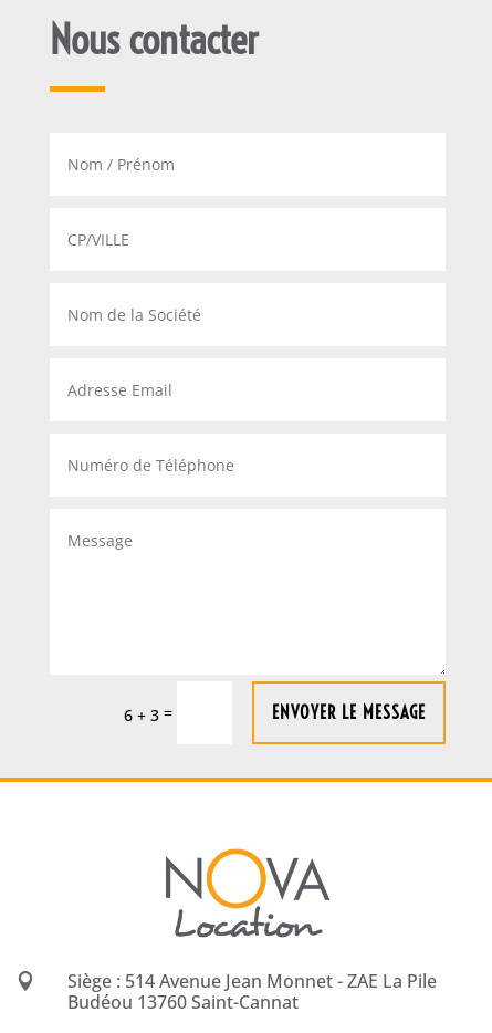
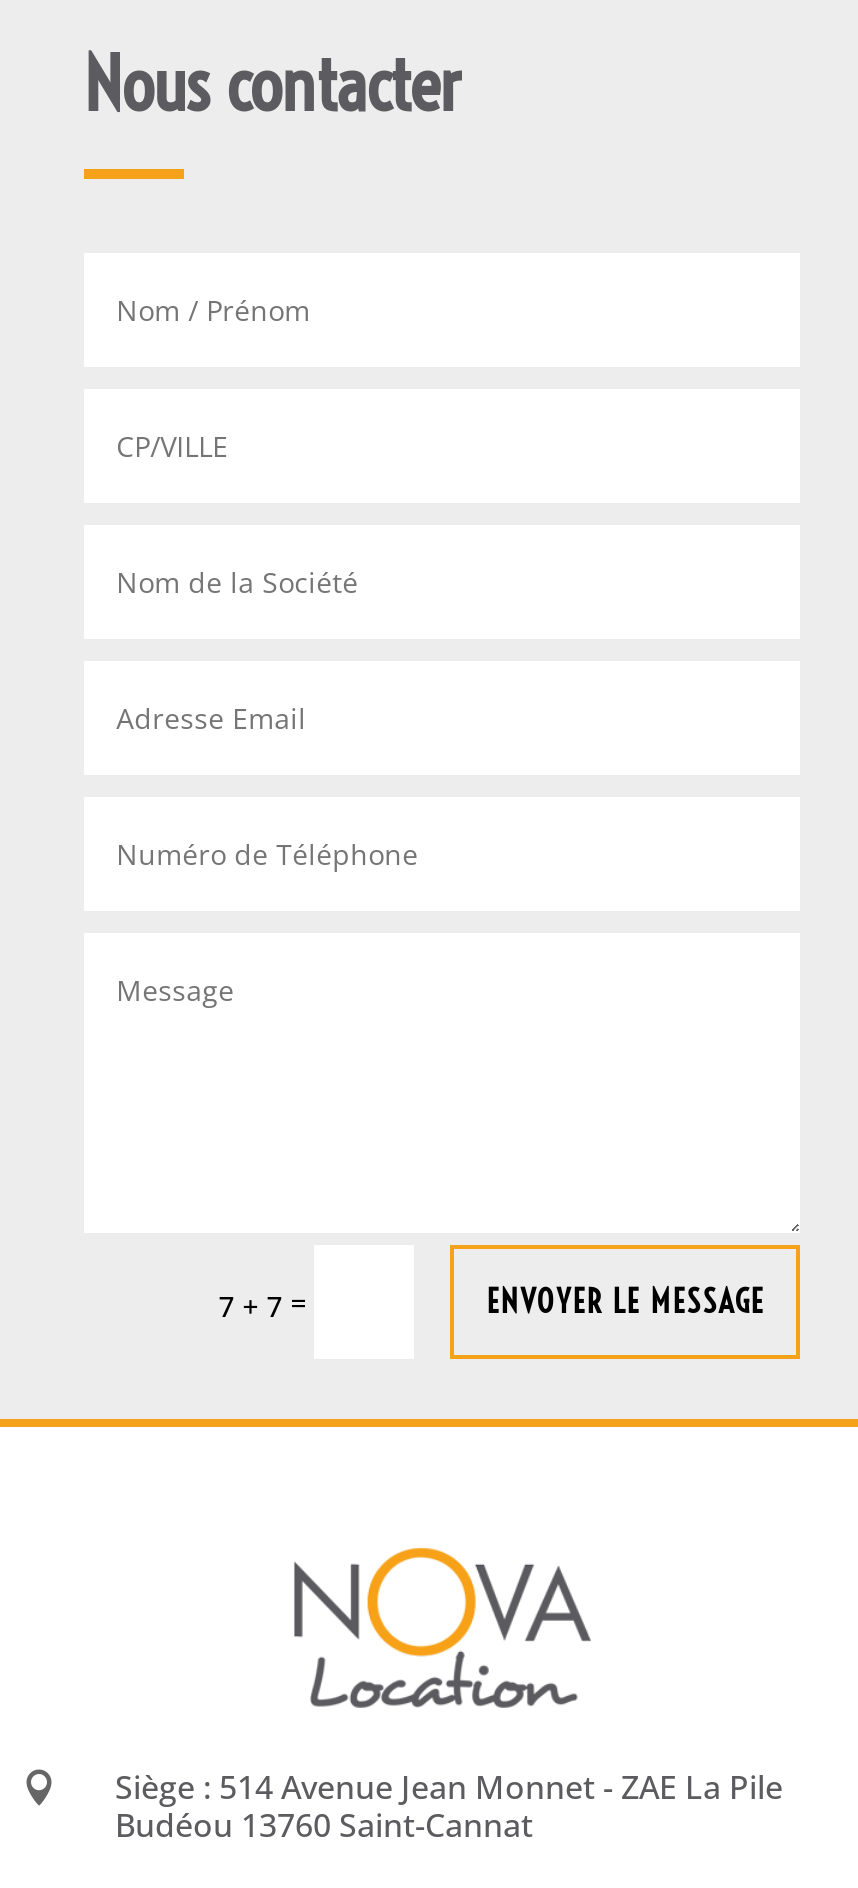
- 6 + 3 =
+ 7 + 7 =
